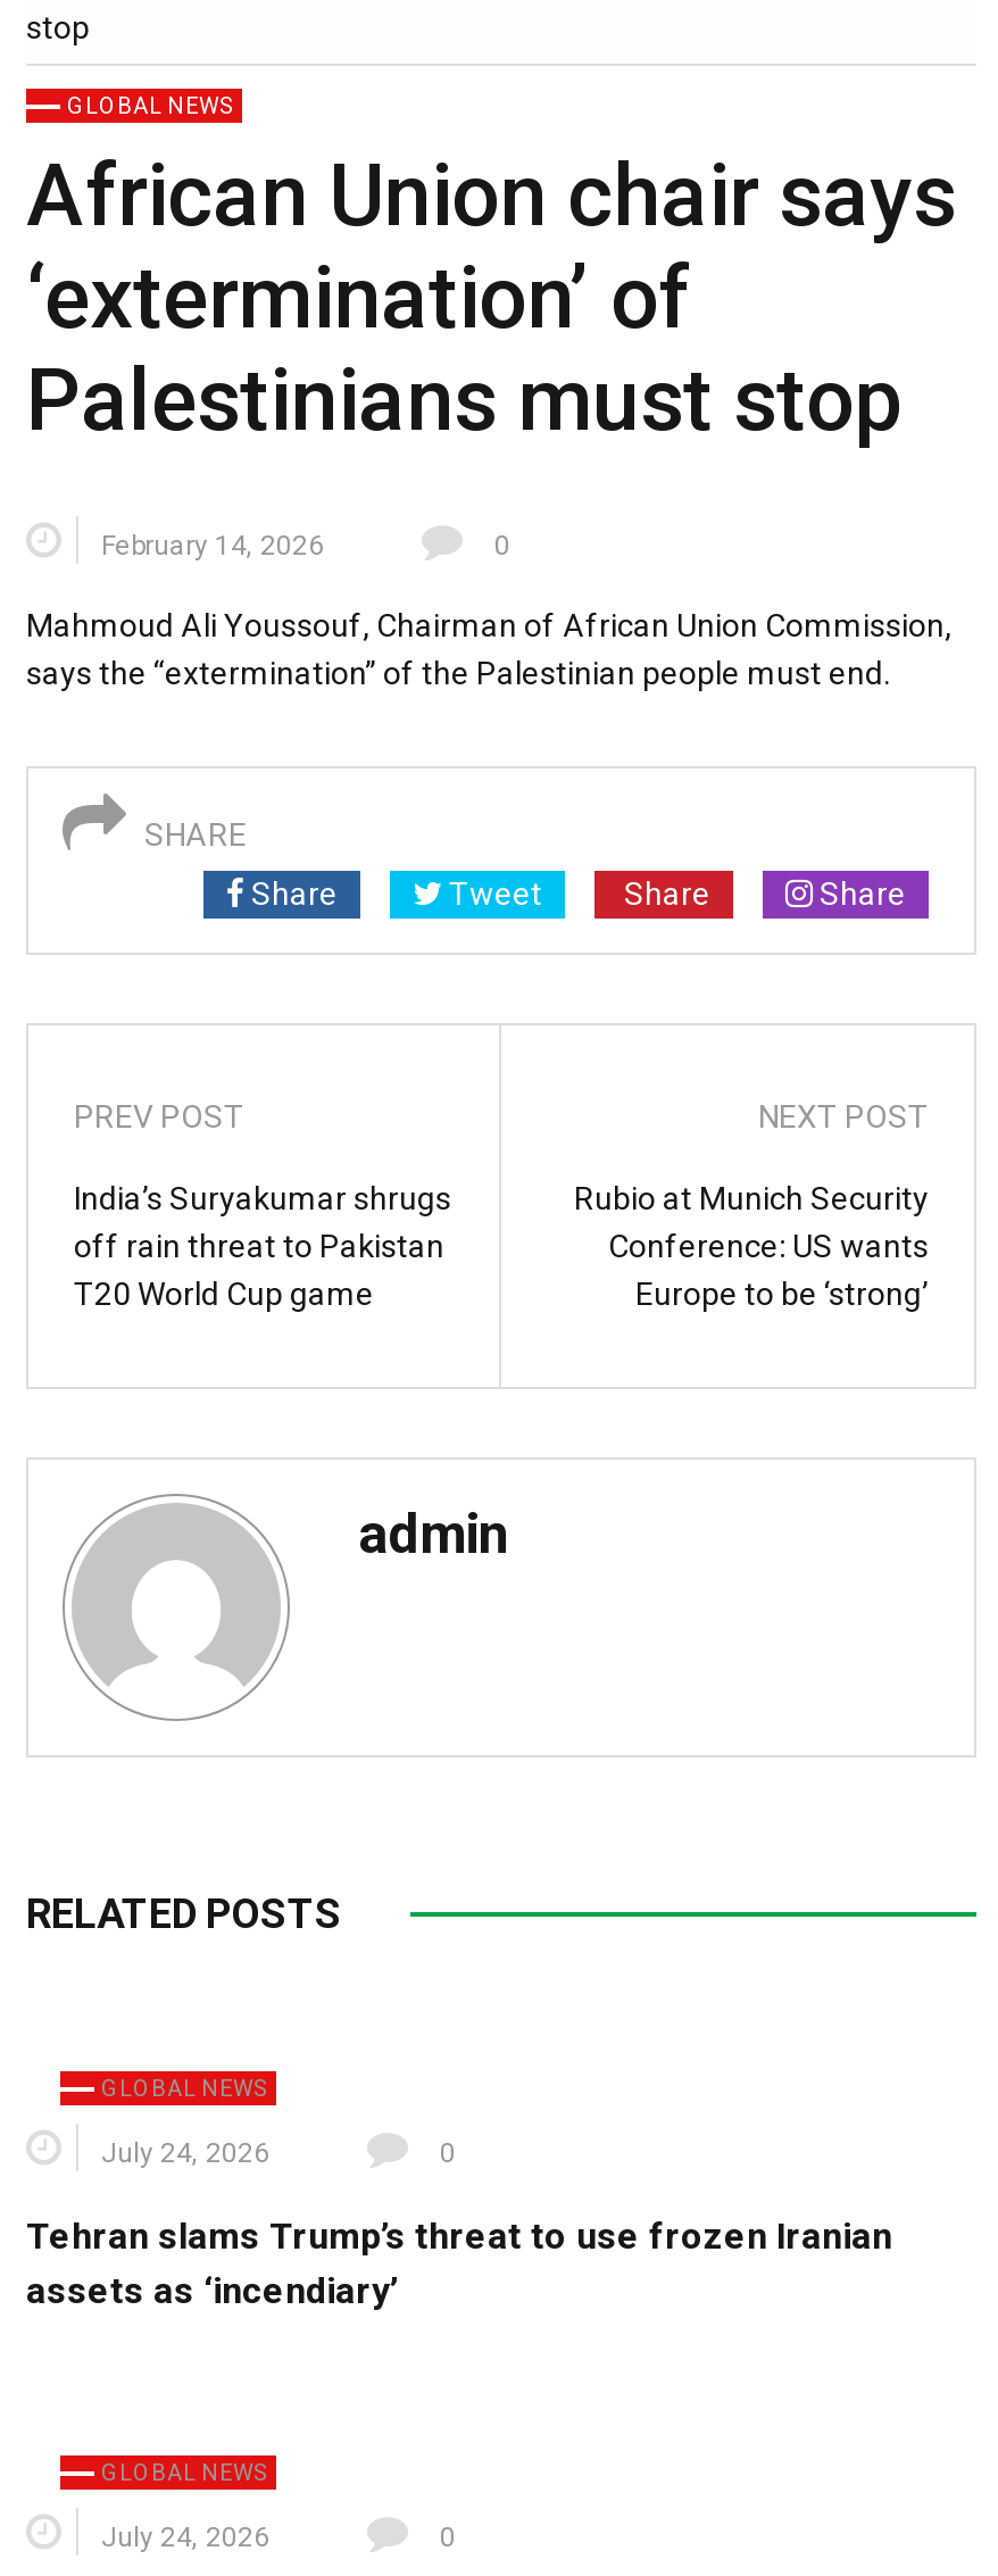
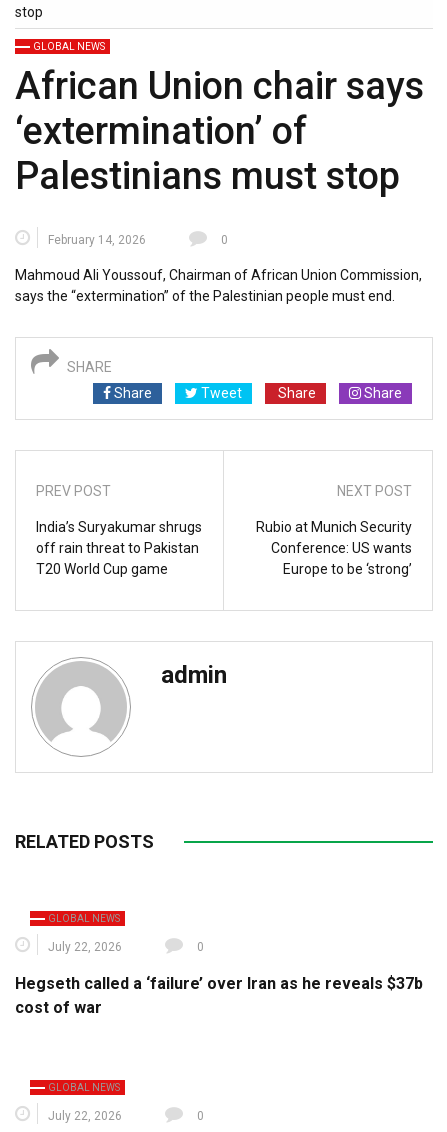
- July 24, 2026
+ July 22, 2026

- Tehran slams Trump’s threat to use frozen Iranian
- assets as ‘incendiary’
+ Hegseth called a ‘failure’ over Iran as he reveals $37b
+ cost of war

- July 24, 2026
+ July 22, 2026
